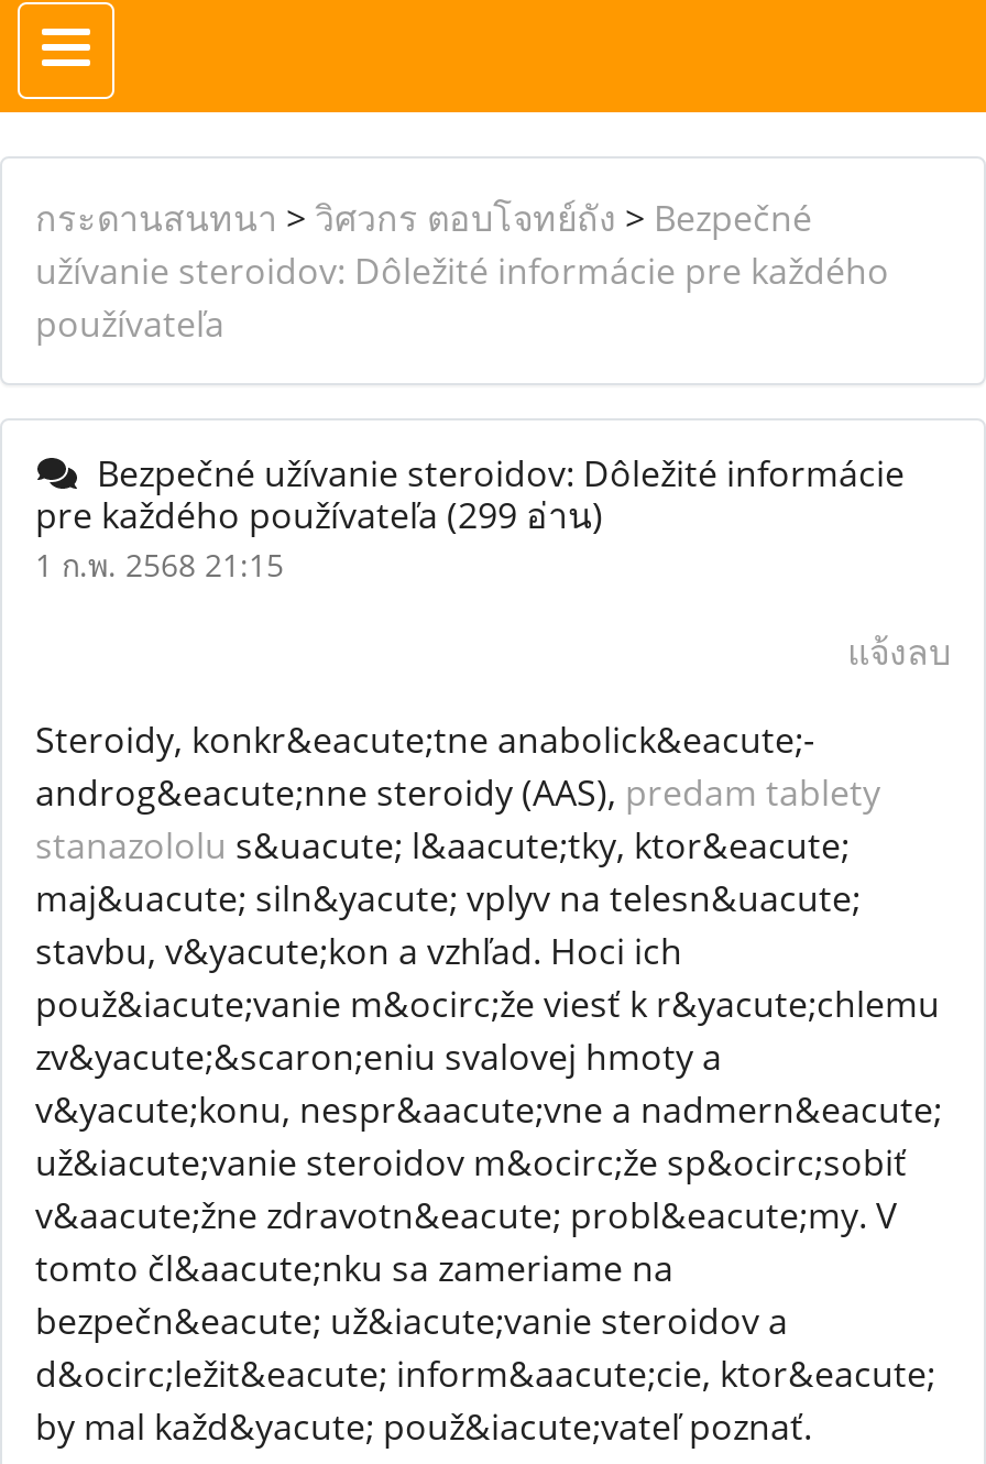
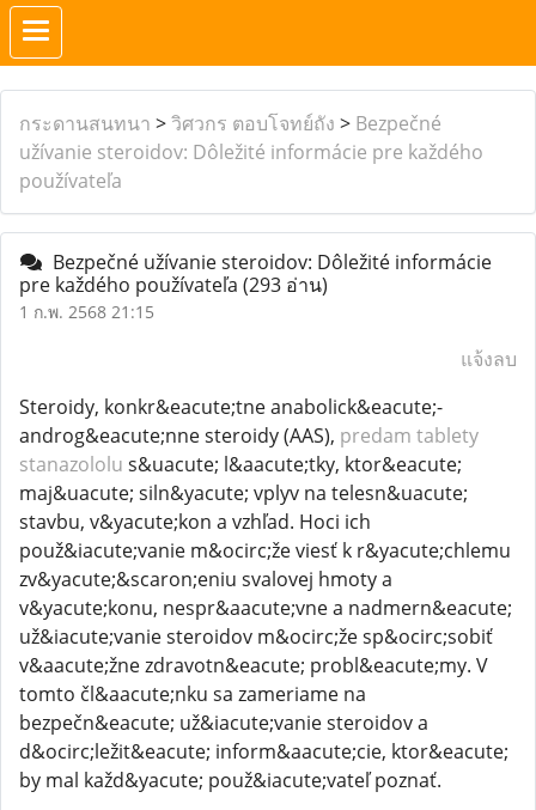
- pre každého používateľa (299 อ่าน)
+ pre každého používateľa (293 อ่าน)
